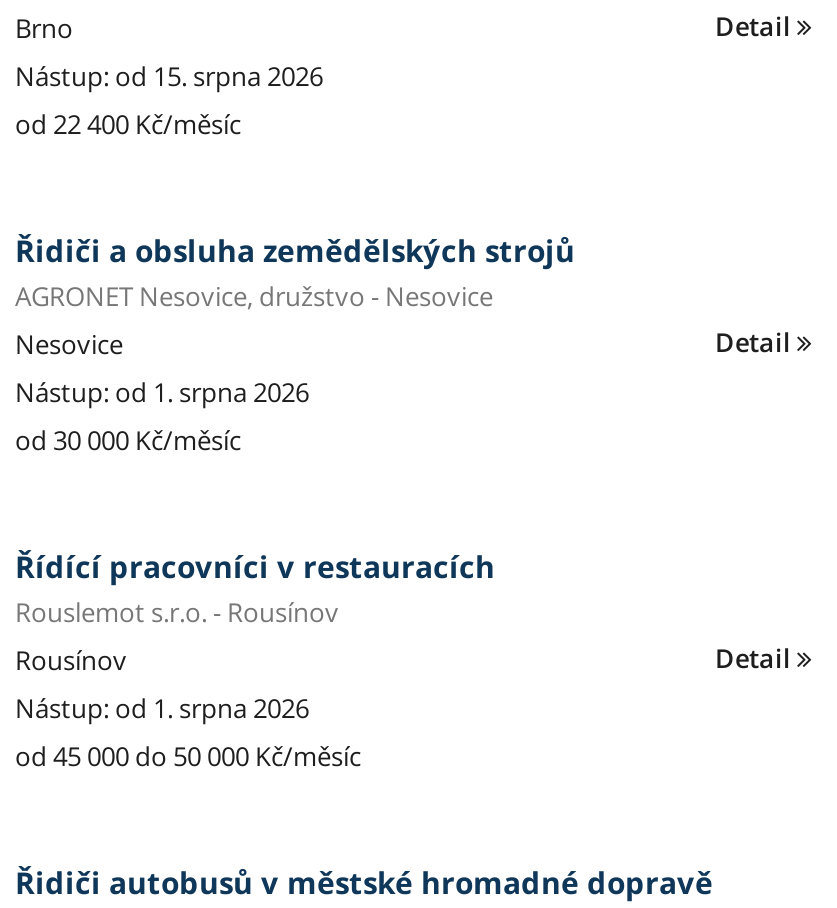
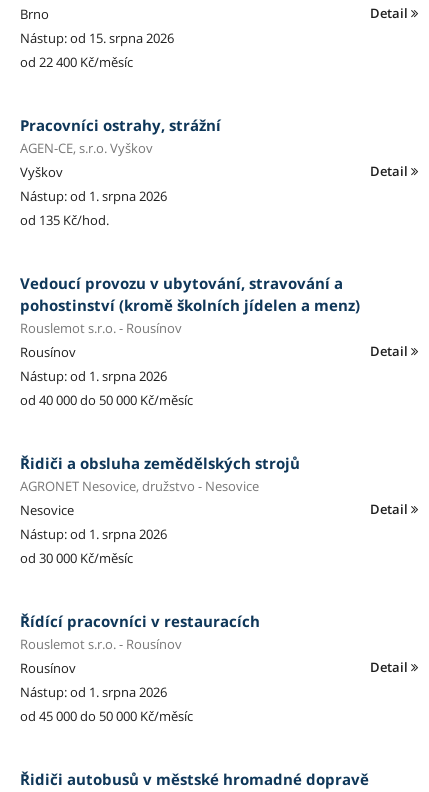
+ Pracovníci ostrahy, strážní
+ AGEN-CE, s.r.o. Vyškov
+ Vyškov
+ Detail
+ Nástup: od 1. srpna 2026
+ od 135 Kč/hod.
+ Vedoucí provozu v ubytování, stravování a
+ pohostinství (kromě školních jídelen a menz)
+ Rouslemot s.r.o. - Rousínov
+ Rousínov
+ Detail
+ Nástup: od 1. srpna 2026
+ od 40 000 do 50 000 Kč/měsíc
